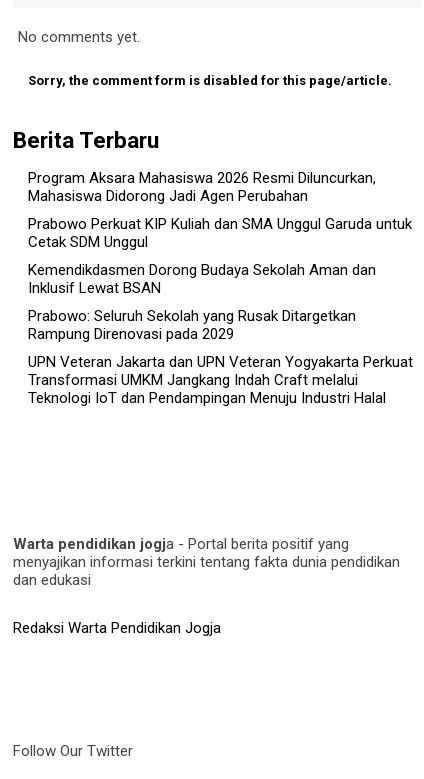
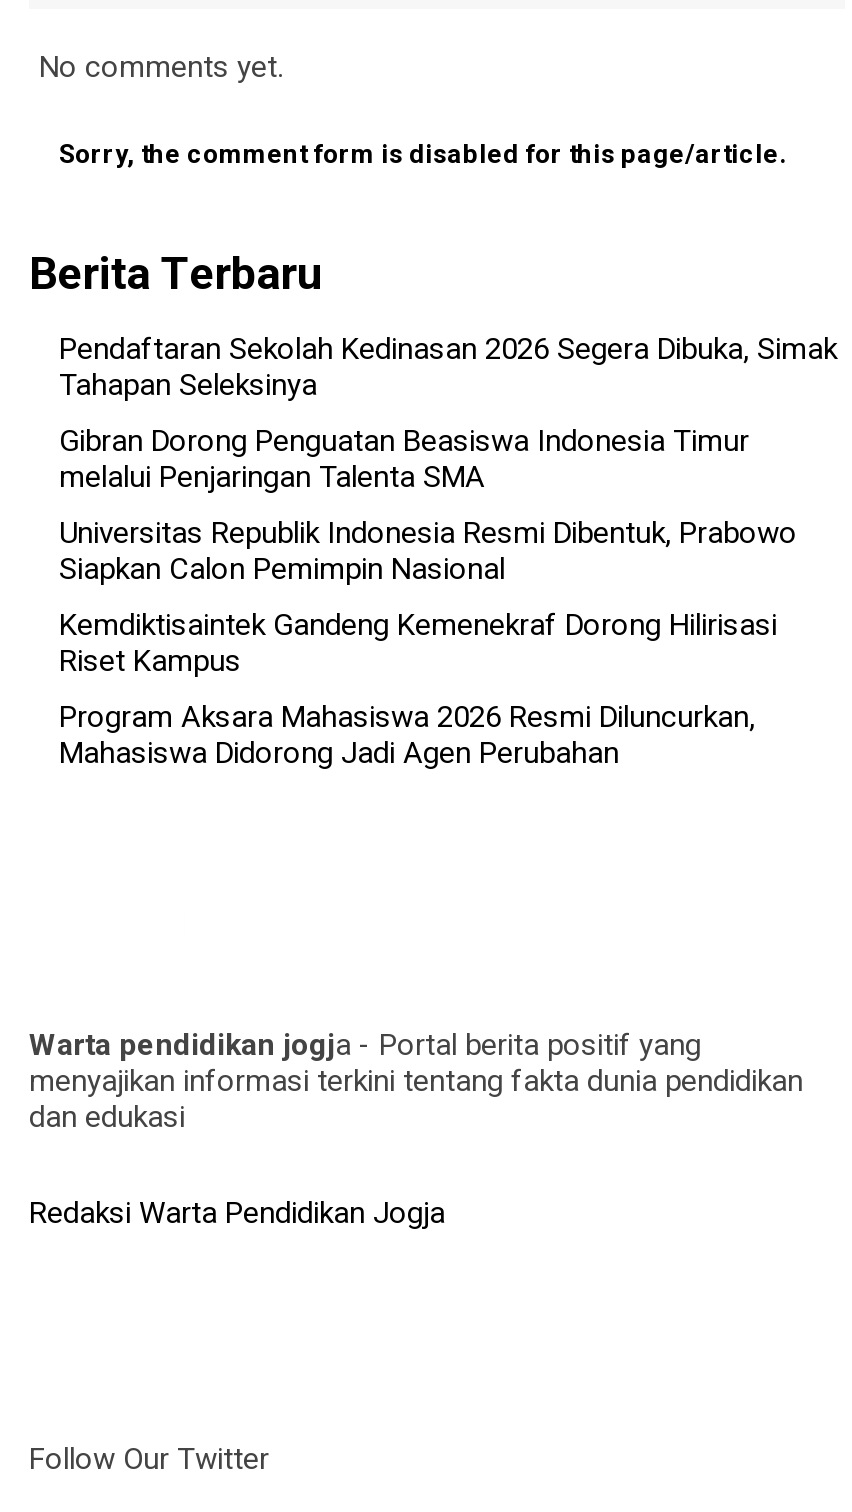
+ Pendaftaran Sekolah Kedinasan 2026 Segera Dibuka, Simak
+ Tahapan Seleksinya
+ Gibran Dorong Penguatan Beasiswa Indonesia Timur
+ melalui Penjaringan Talenta SMA
+ Universitas Republik Indonesia Resmi Dibentuk, Prabowo
+ Siapkan Calon Pemimpin Nasional
+ Kemdiktisaintek Gandeng Kemenekraf Dorong Hilirisasi
+ Riset Kampus

moved down: Program Aksara Mahasiswa 2026 Resmi Diluncurkan, | Mahasiswa Didorong Jadi Agen Perubahan

- Prabowo Perkuat KIP Kuliah dan SMA Unggul Garuda untuk
- Cetak SDM Unggul
- Kemendikdasmen Dorong Budaya Sekolah Aman dan
- Inklusif Lewat BSAN
- Prabowo: Seluruh Sekolah yang Rusak Ditargetkan
- Rampung Direnovasi pada 2029
- UPN Veteran Jakarta dan UPN Veteran Yogyakarta Perkuat
- Transformasi UMKM Jangkang Indah Craft melalui
- Teknologi IoT dan Pendampingan Menuju Industri Halal
